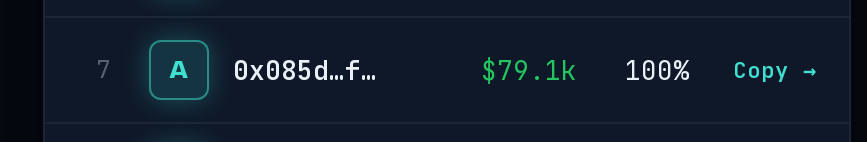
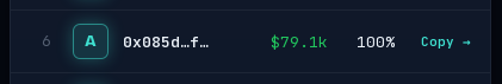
- 7 A
+ 6 A
